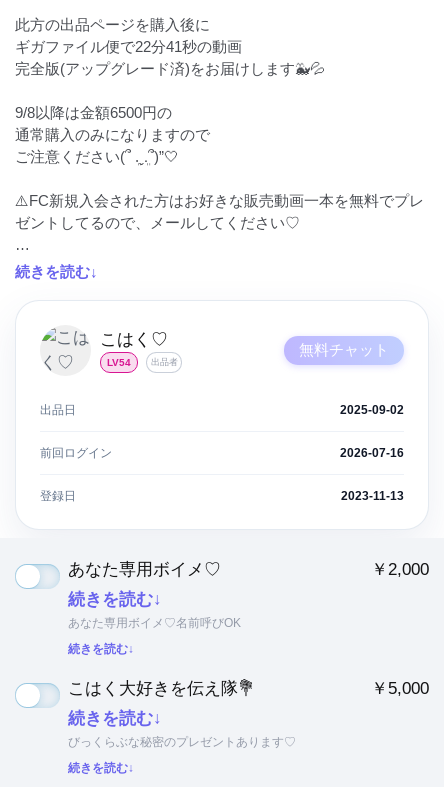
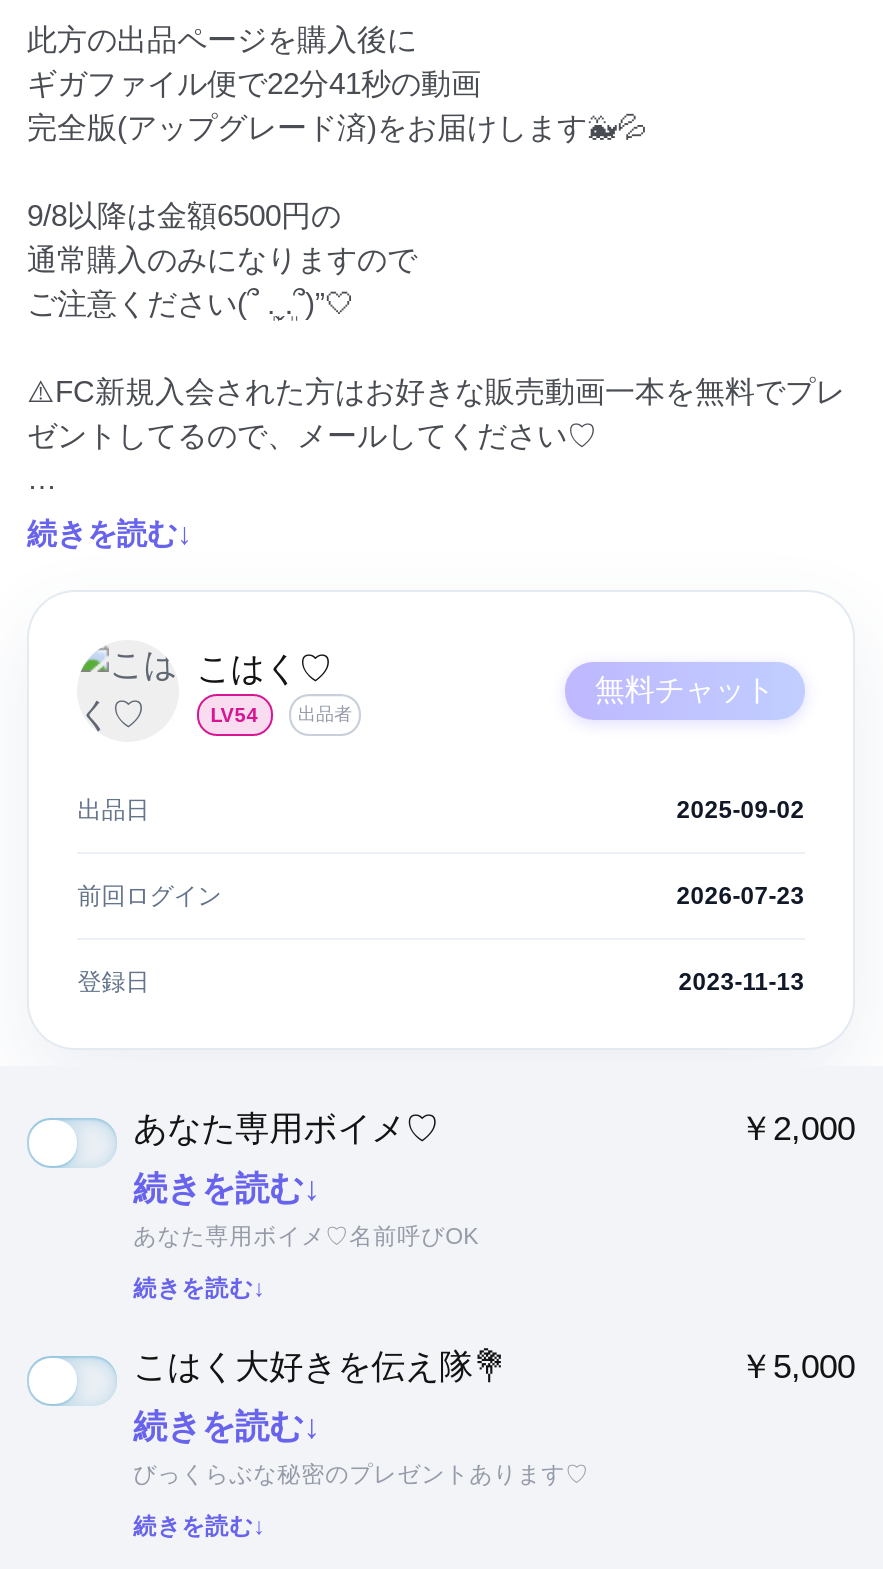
- 2026-07-16
+ 2026-07-23
